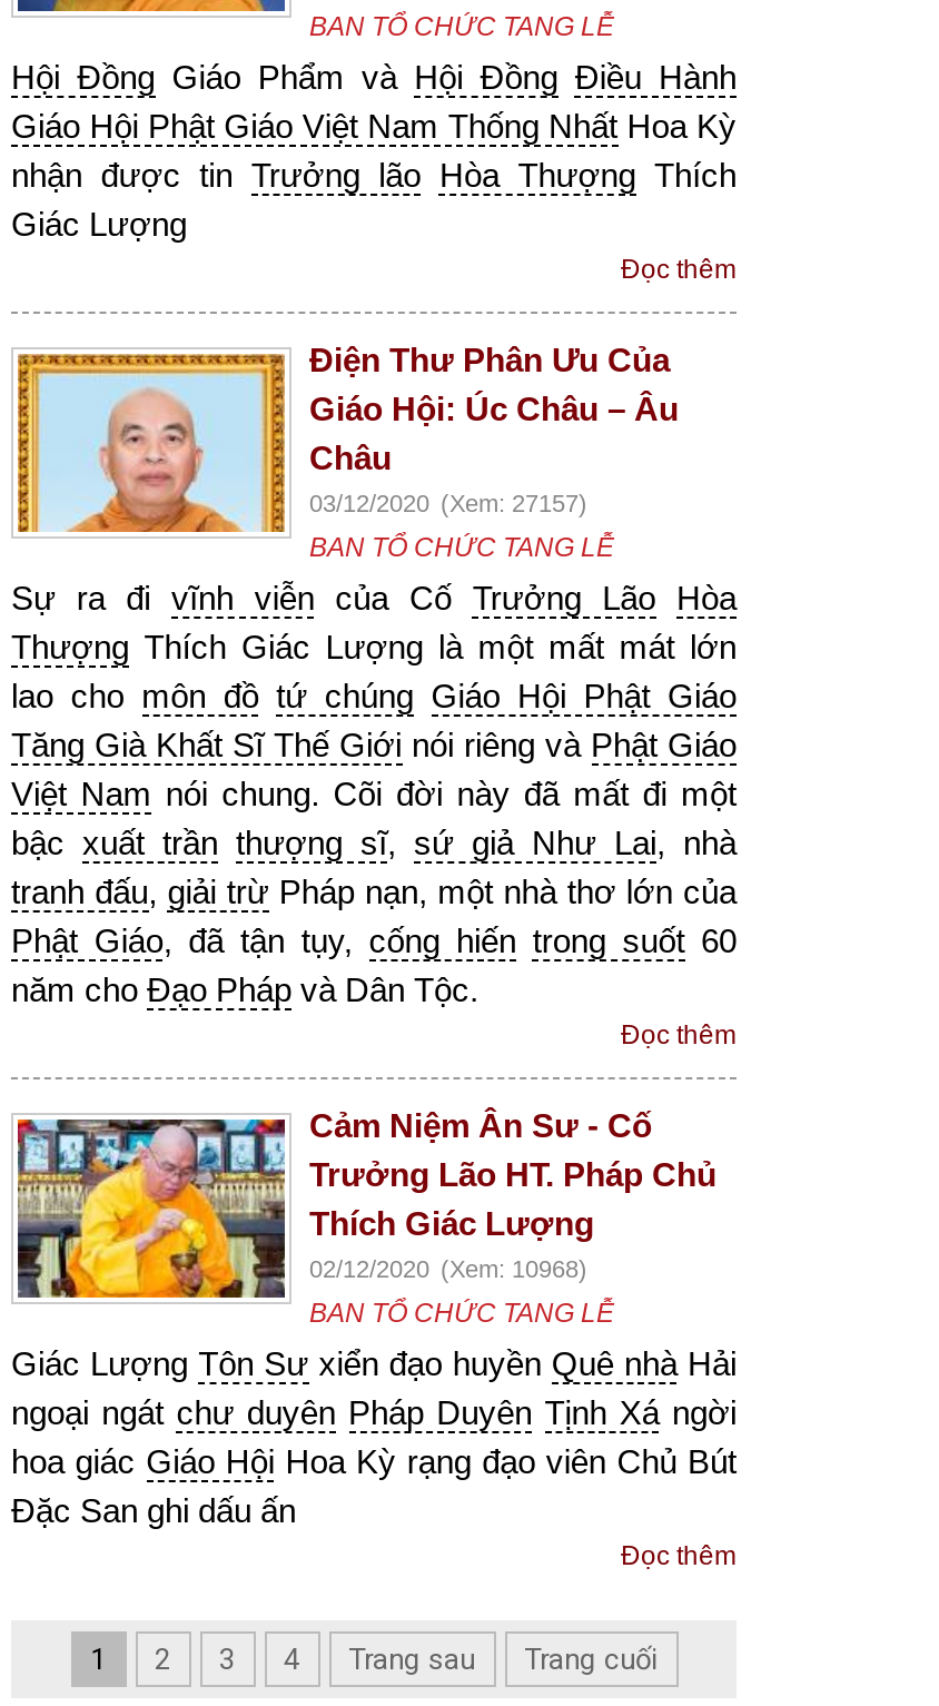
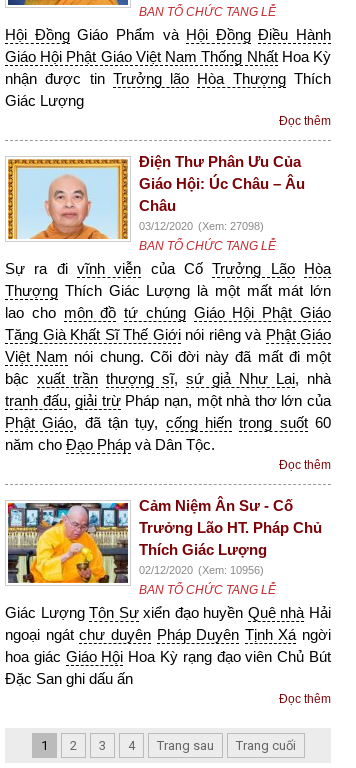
- 03/12/2020 (Xem: 27157)
+ 03/12/2020 (Xem: 27098)

- 02/12/2020 (Xem: 10968)
+ 02/12/2020 (Xem: 10956)
